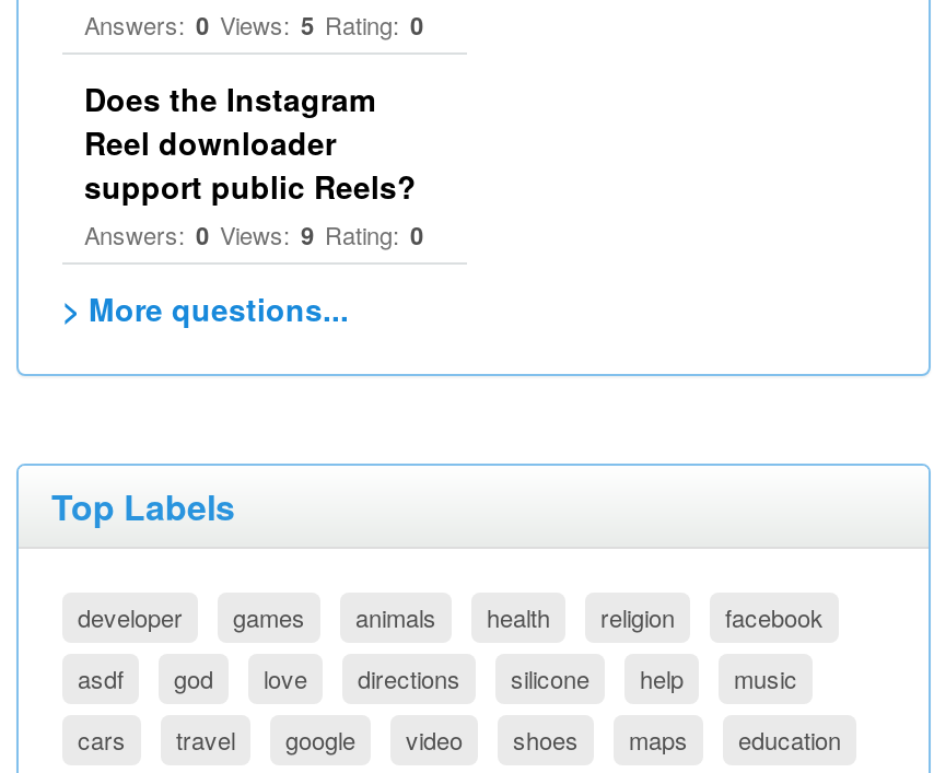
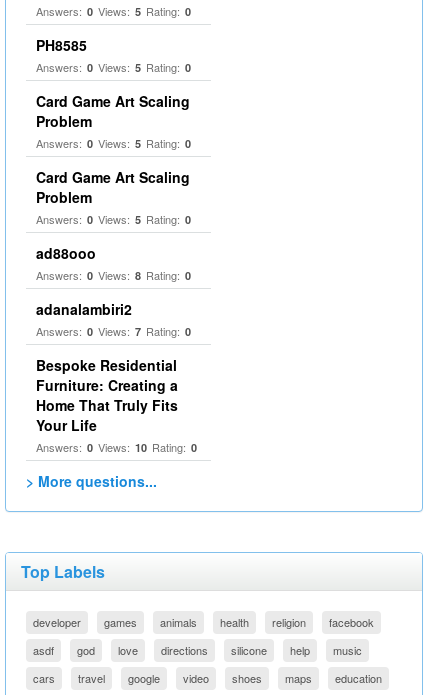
- Does the Instagram
- Reel downloader
- support public Reels?
- Answers: 0 Views: 9 Rating: 0
+ PH8585
+ Answers: 0 Views: 5 Rating: 0
+ Card Game Art Scaling
+ Problem
+ Answers: 0 Views: 5 Rating: 0
+ Card Game Art Scaling
+ Problem
+ Answers: 0 Views: 5 Rating: 0
+ ad88ooo
+ Answers: 0 Views: 8 Rating: 0
+ adanalambiri2
+ Answers: 0 Views: 7 Rating: 0
+ Bespoke Residential
+ Furniture: Creating a
+ Home That Truly Fits
+ Your Life
+ Answers: 0 Views: 10 Rating: 0
